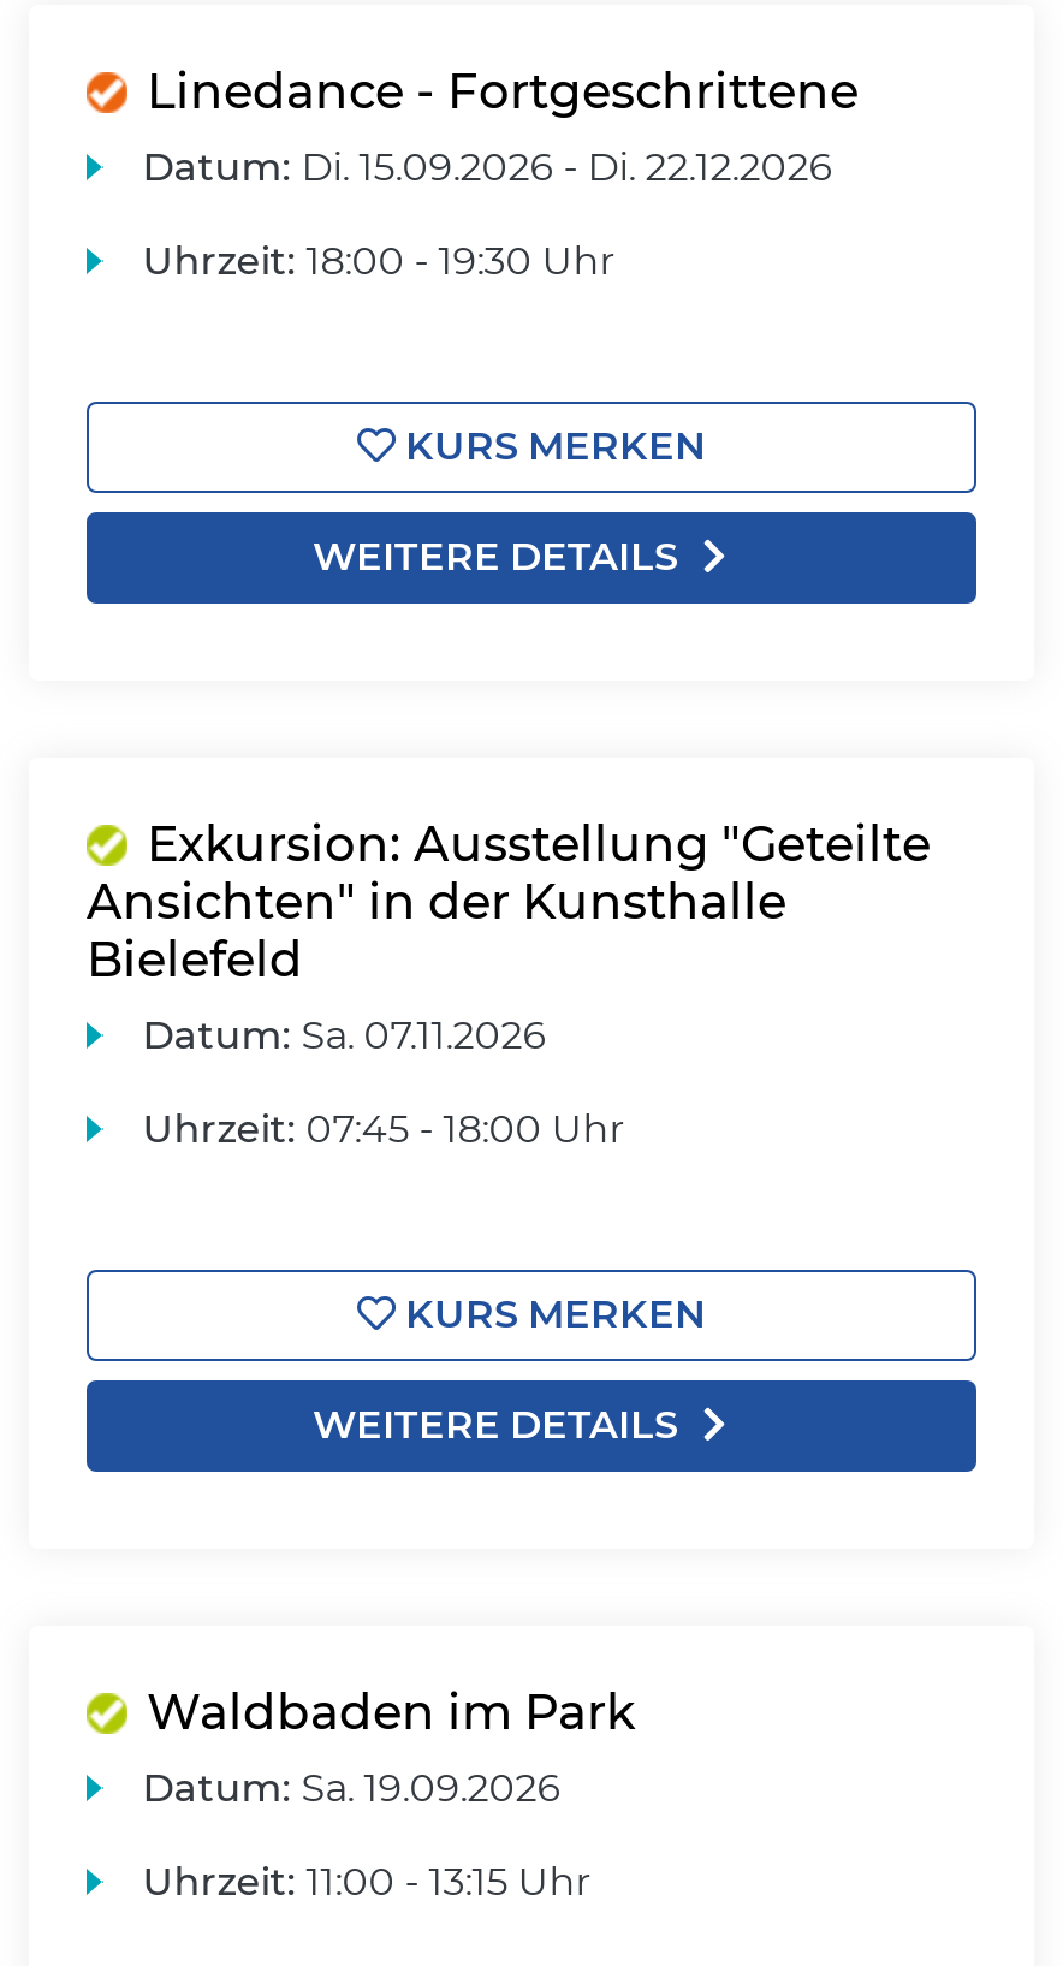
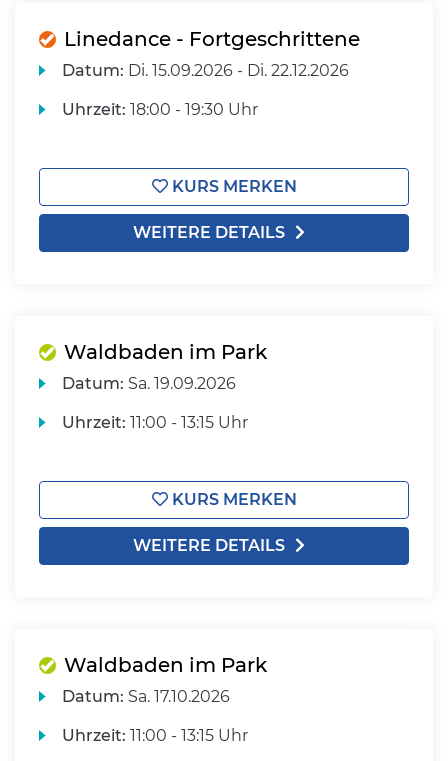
- Exkursion: Ausstellung "Geteilte
- Ansichten" in der Kunsthalle
- Bielefeld
- Datum: Sa. 07.11.2026
+ Waldbaden im Park
+ Datum: Sa. 19.09.2026

- Uhrzeit: 07:45 - 18:00 Uhr
+ Uhrzeit: 11:00 - 13:15 Uhr

- Datum: Sa. 19.09.2026
+ Datum: Sa. 17.10.2026
